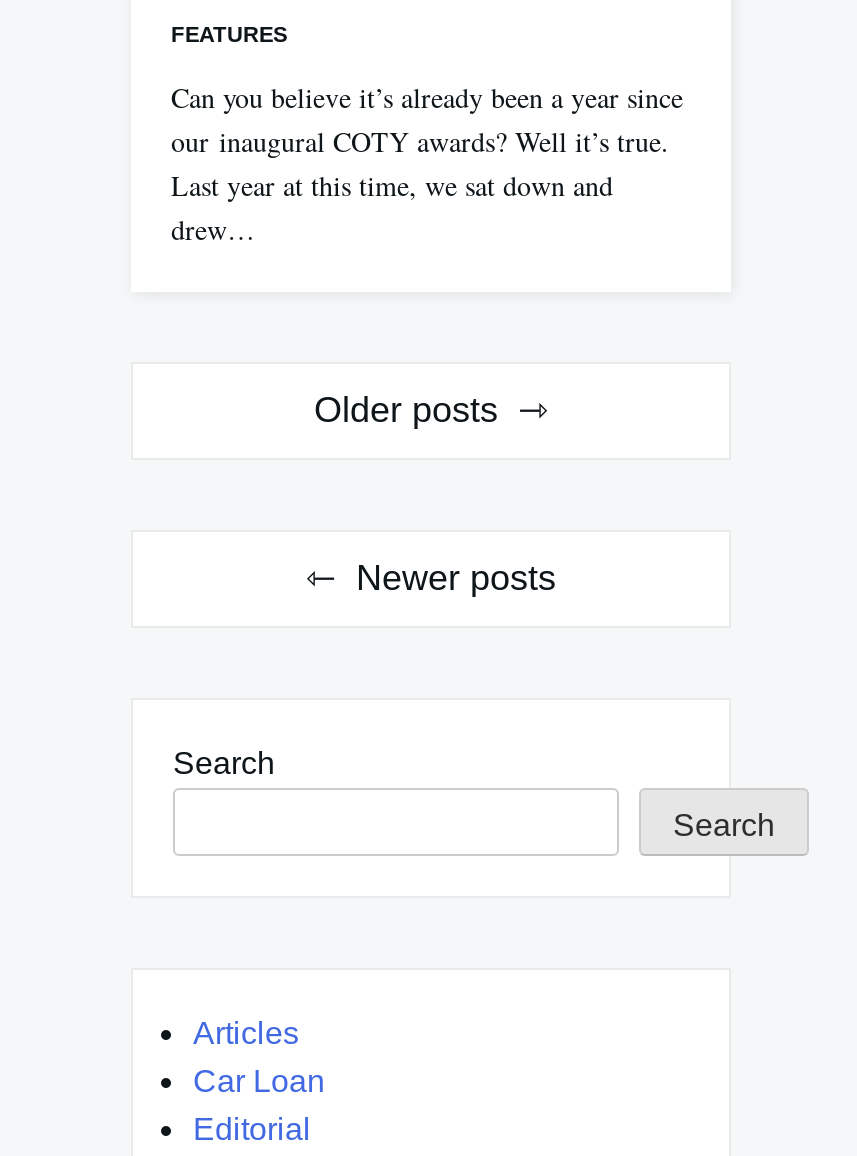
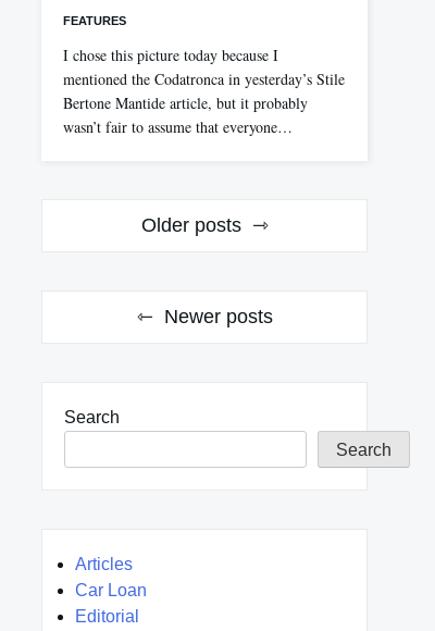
- Can you believe it’s already been a year since
- our inaugural COTY awards? Well it’s true.
- Last year at this time, we sat down and
- drew…
+ I chose this picture today because I
+ mentioned the Codatronca in yesterday’s Stile
+ Bertone Mantide article, but it probably
+ wasn’t fair to assume that everyone…
